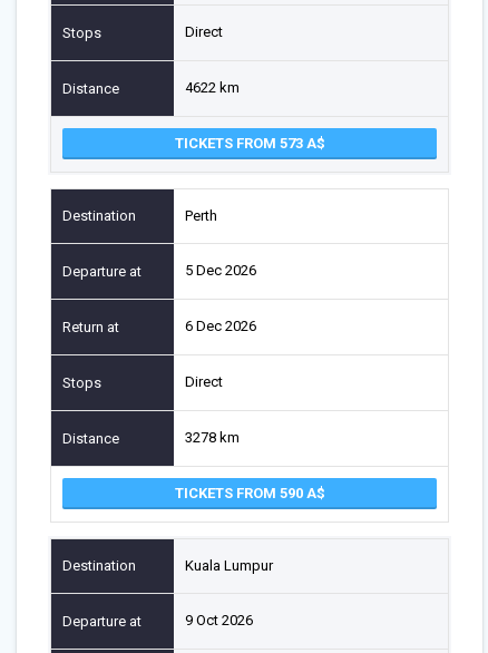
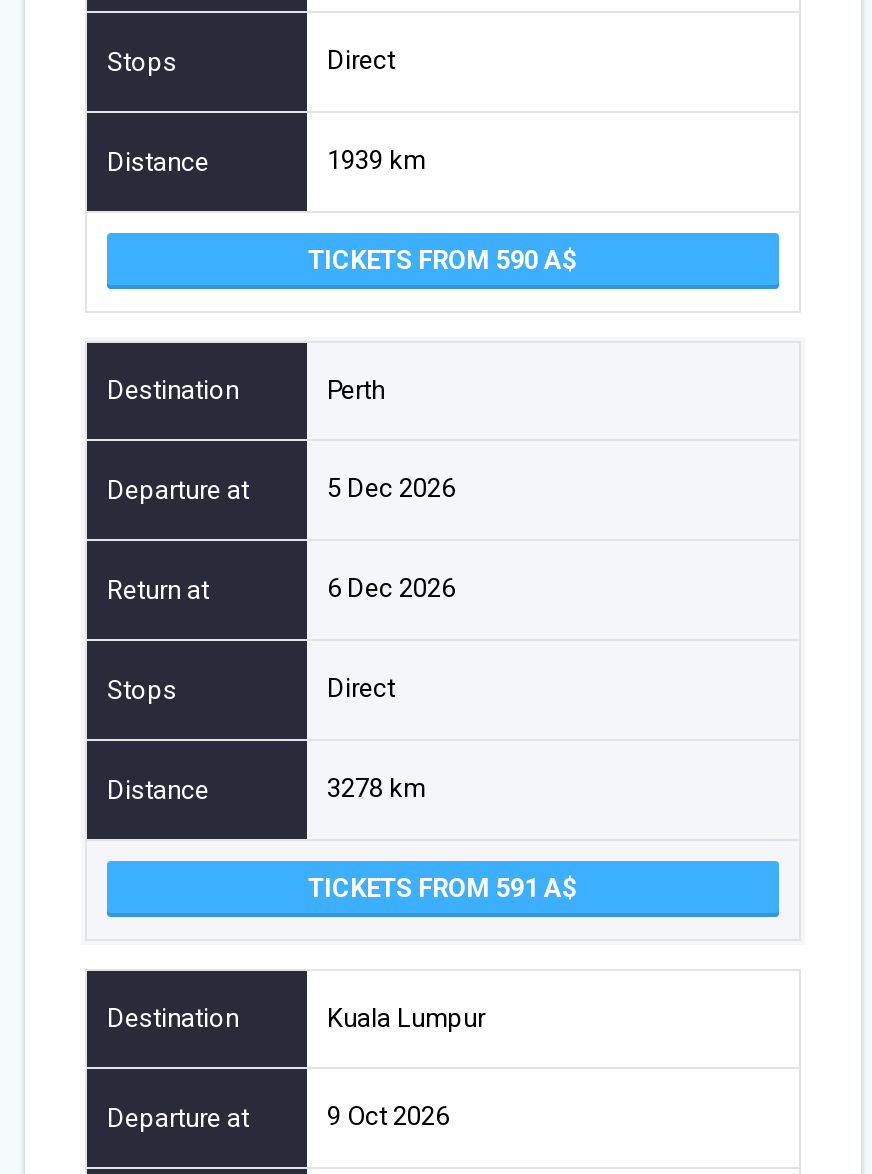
- 4622 km
+ 1939 km

- TICKETS FROM 573
+ TICKETS FROM 590

- TICKETS FROM 590
+ TICKETS FROM 591
